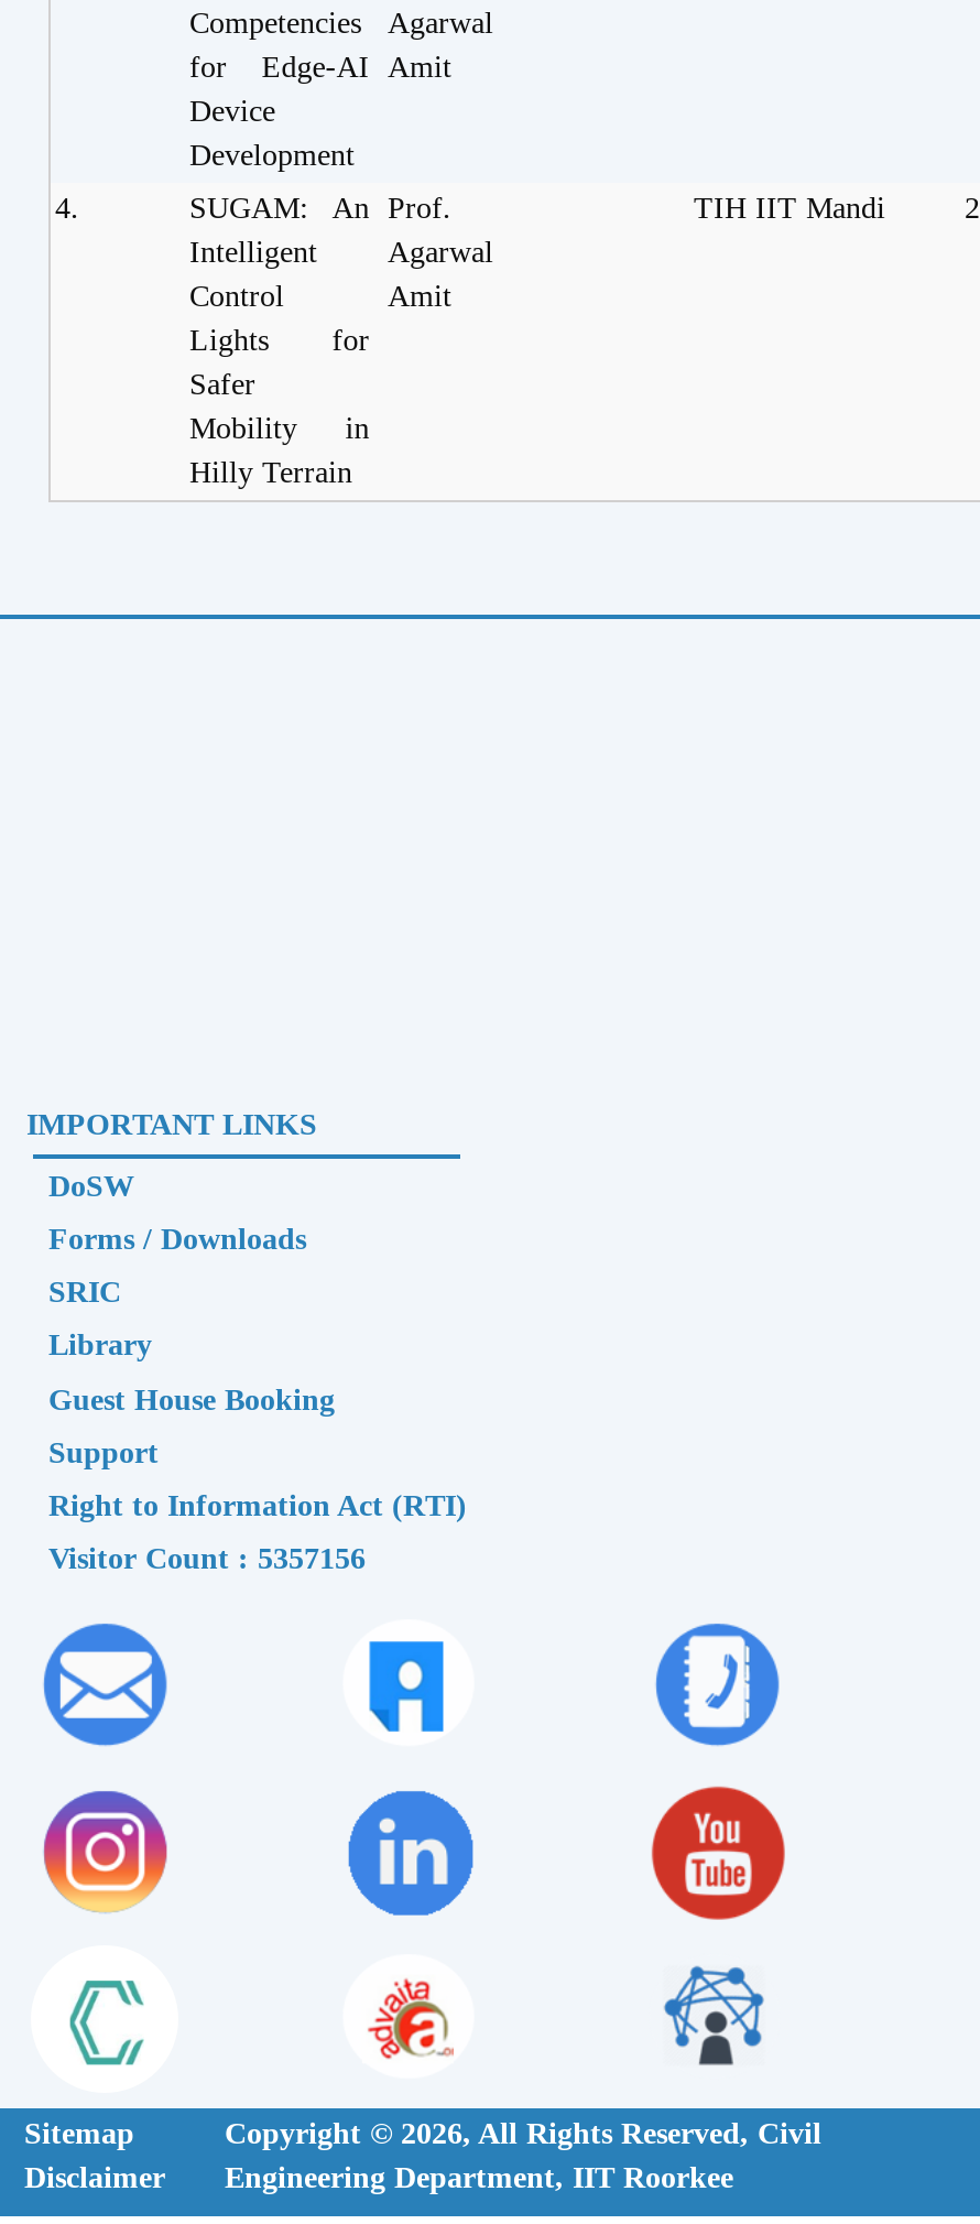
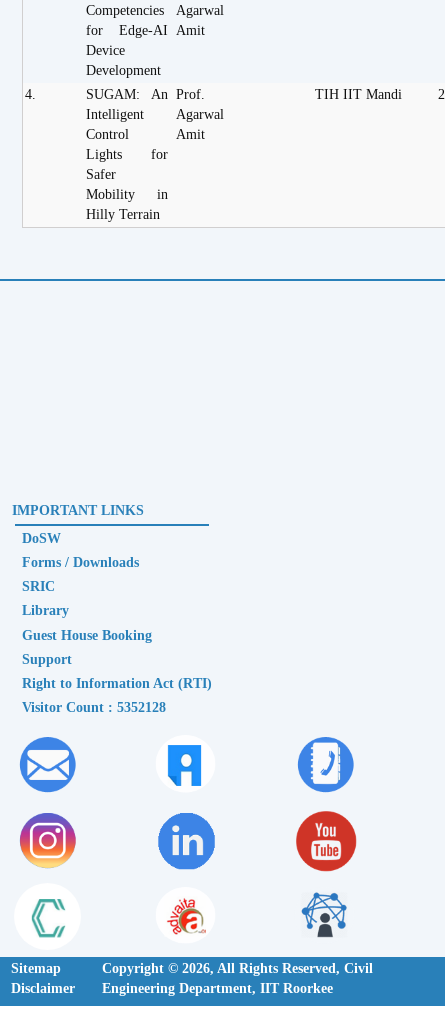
- Visitor Count : 5357156
+ Visitor Count : 5352128
